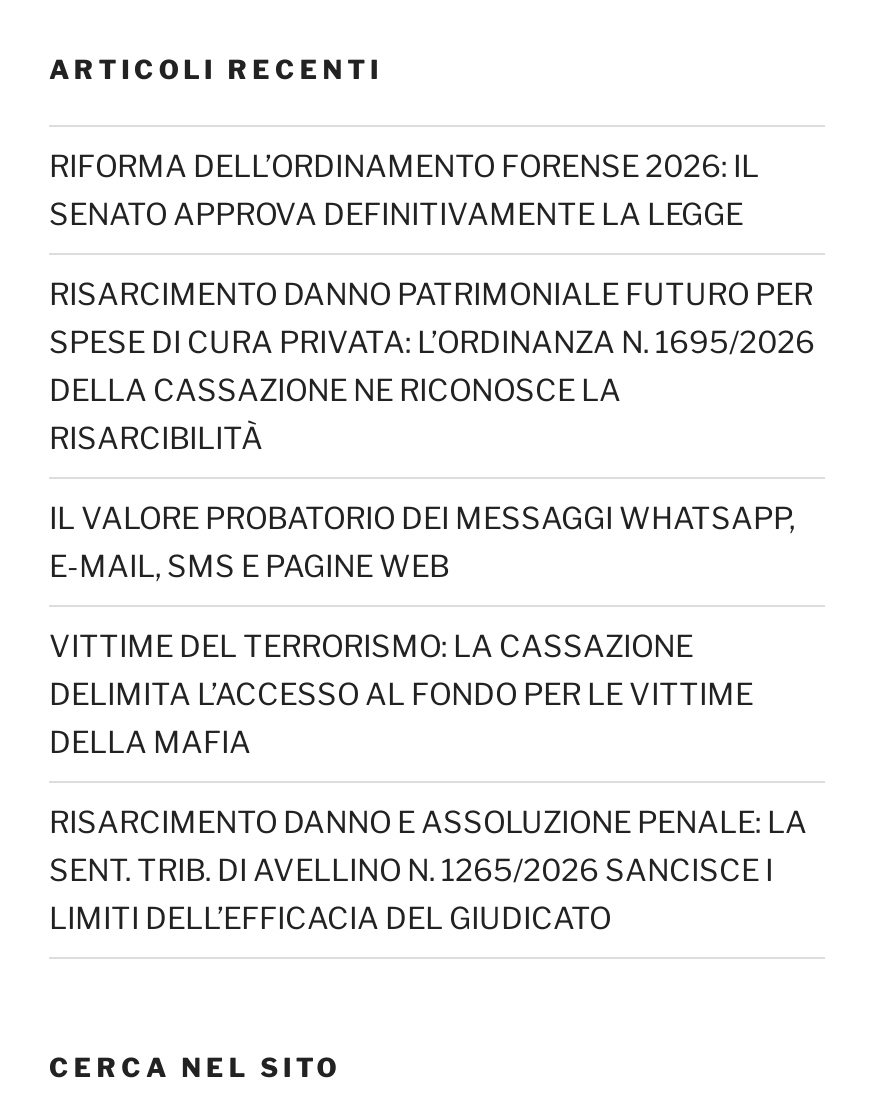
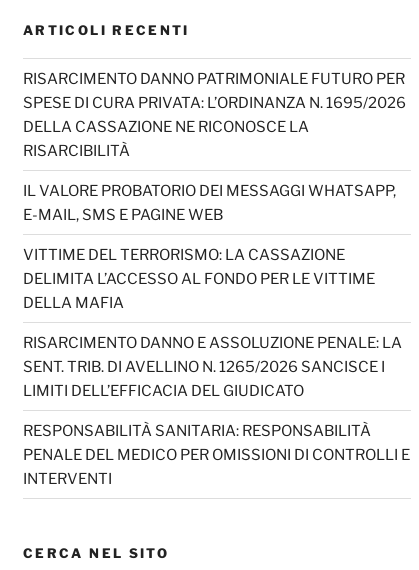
- RIFORMA DELL’ORDINAMENTO FORENSE 2026: IL
- SENATO APPROVA DEFINITIVAMENTE LA LEGGE

moved up: RISARCIMENTO DANNO PATRIMONIALE FUTURO PER | SPESE DI CURA PRIVATA: L’ORDINANZA N. 1695/2026 | DELLA CASSAZIONE NE RICONOSCE LA | ... | SENT. TRIB. DI AVELLINO N. 1265/2026 SANCISCE I | LIMITI DELL’EFFICACIA DEL GIUDICATO

+ RESPONSABILITÀ SANITARIA: RESPONSABILITÀ
+ PENALE DEL MEDICO PER OMISSIONI DI CONTROLLI E
+ INTERVENTI
